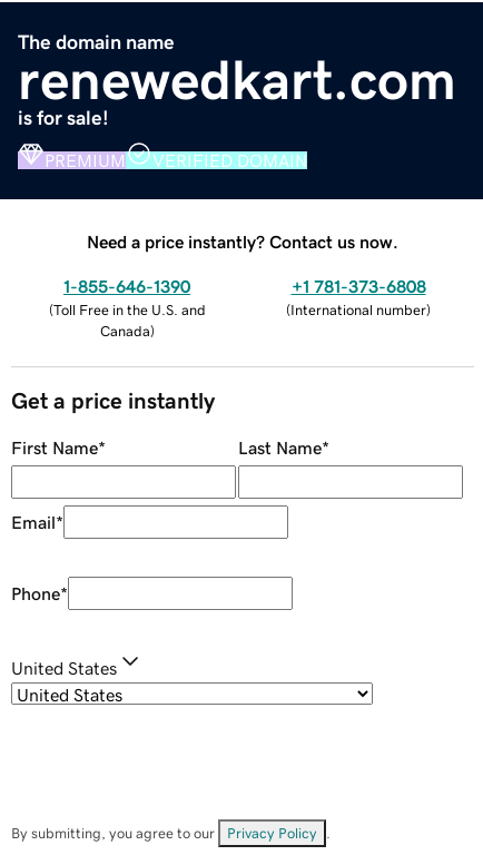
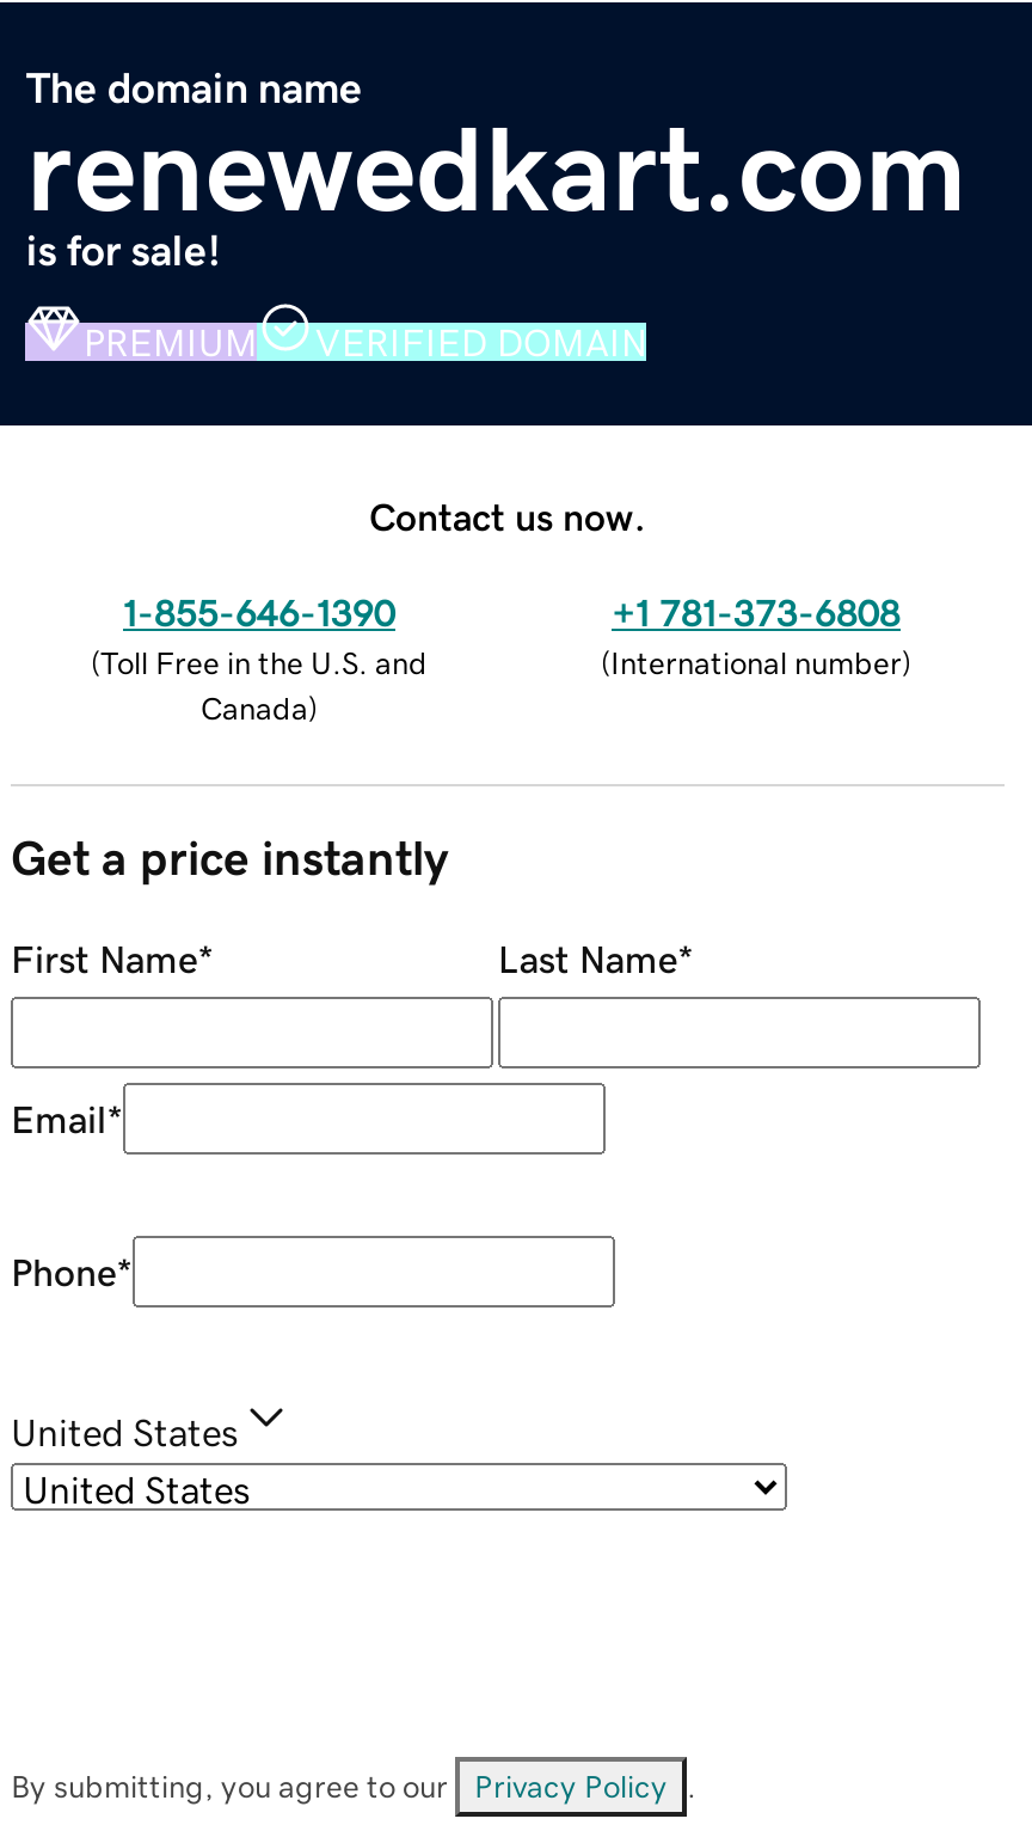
- Need a price instantly? Contact us now.
+ Contact us now.
